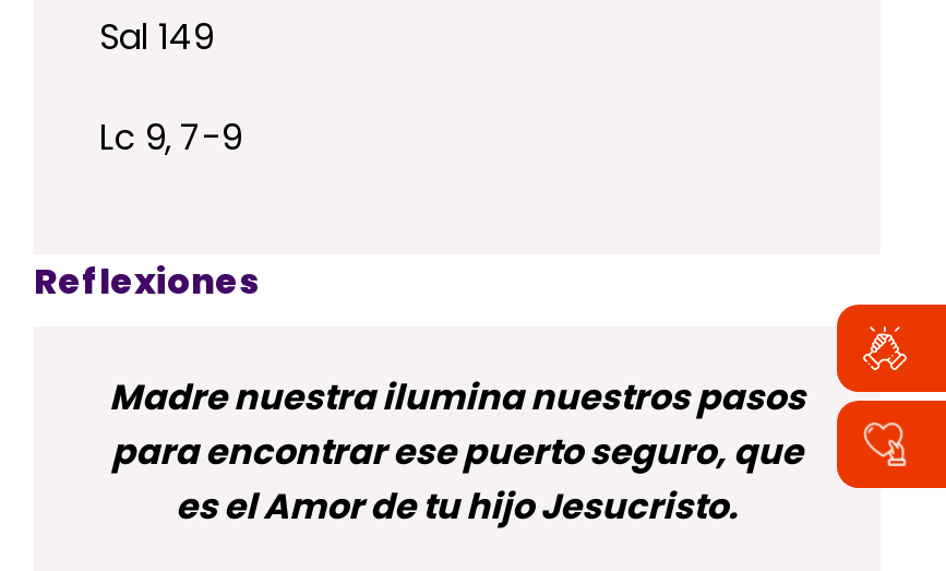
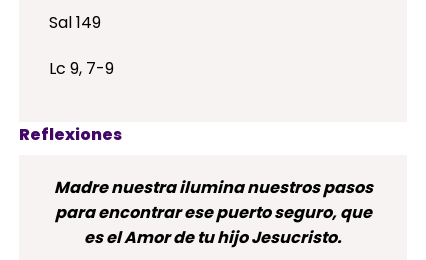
- [image]
